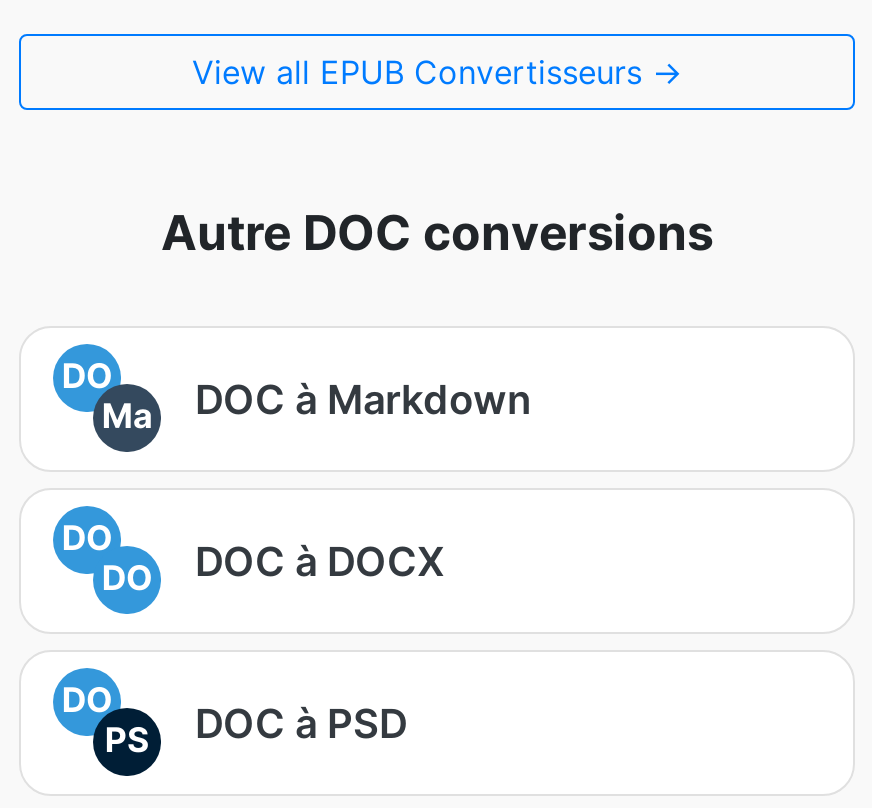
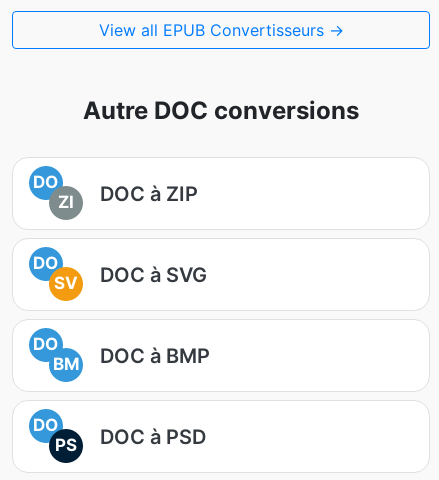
- Ma
- DOC à Markdown
+ ZI
+ DOC à ZIP

- DOC à DOCX
+ BM
+ DOC à BMP

+ SV
+ DOC à SVG
